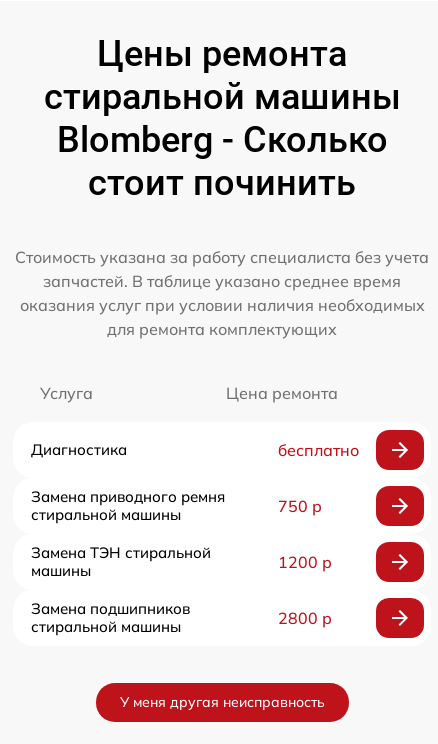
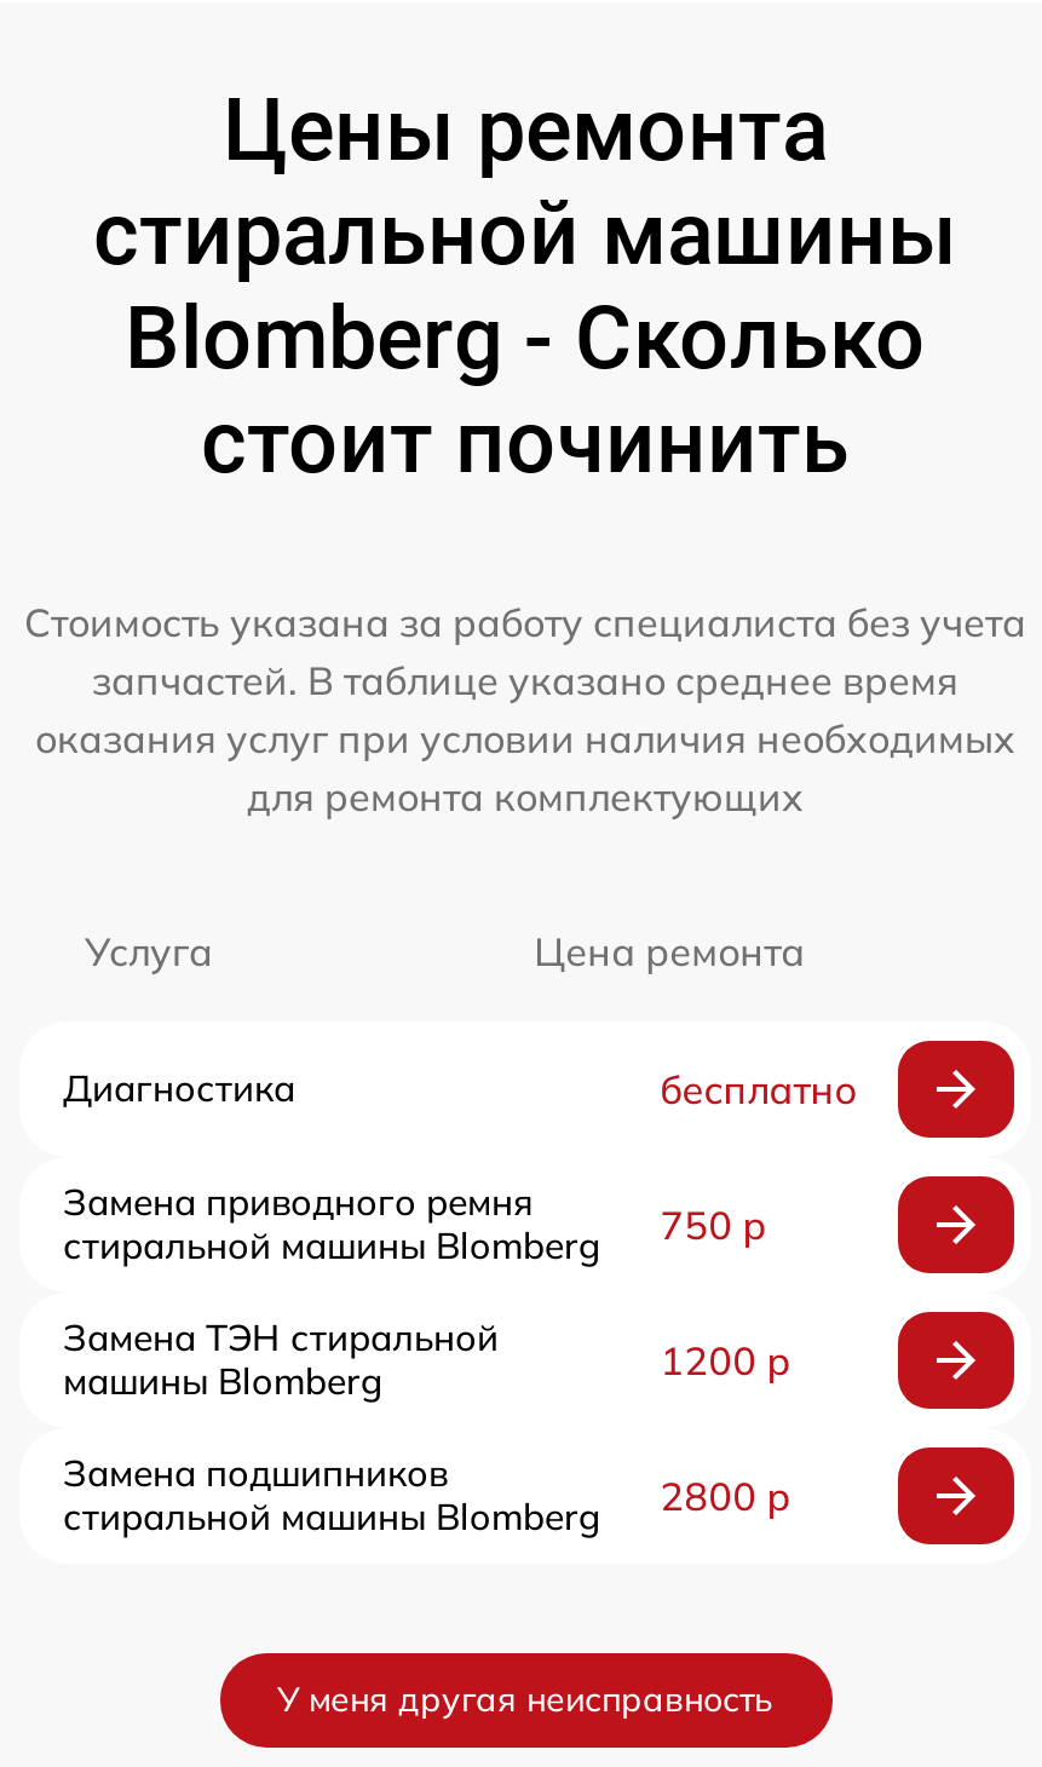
- стиральной машины
+ стиральной машины Blomberg

- машины
+ машины Blomberg

- стиральной машины
+ стиральной машины Blomberg
